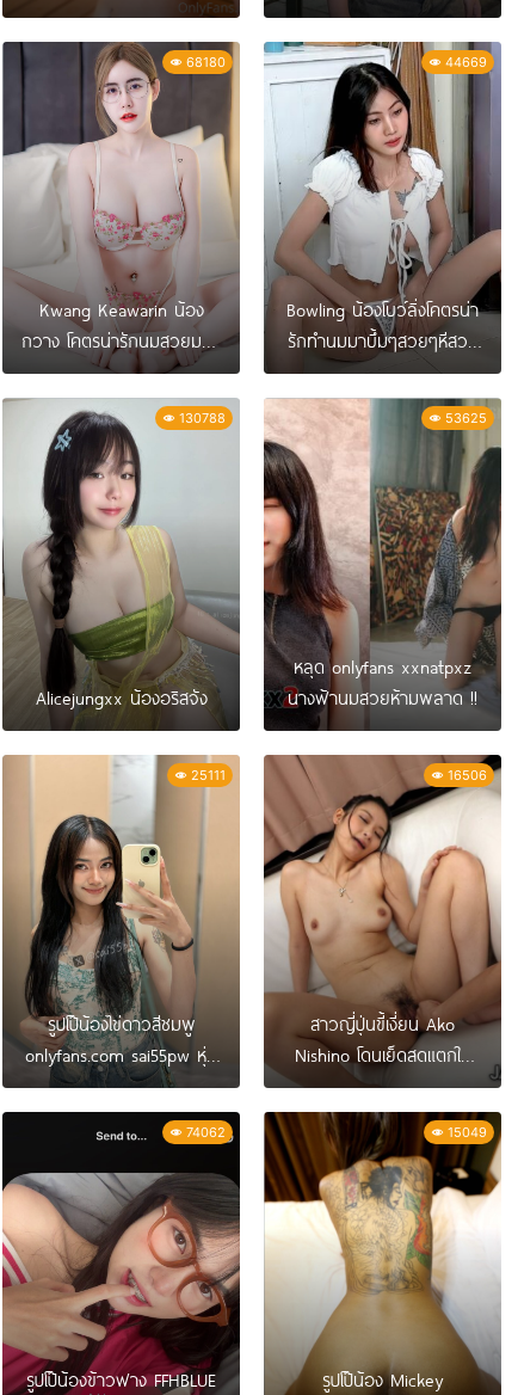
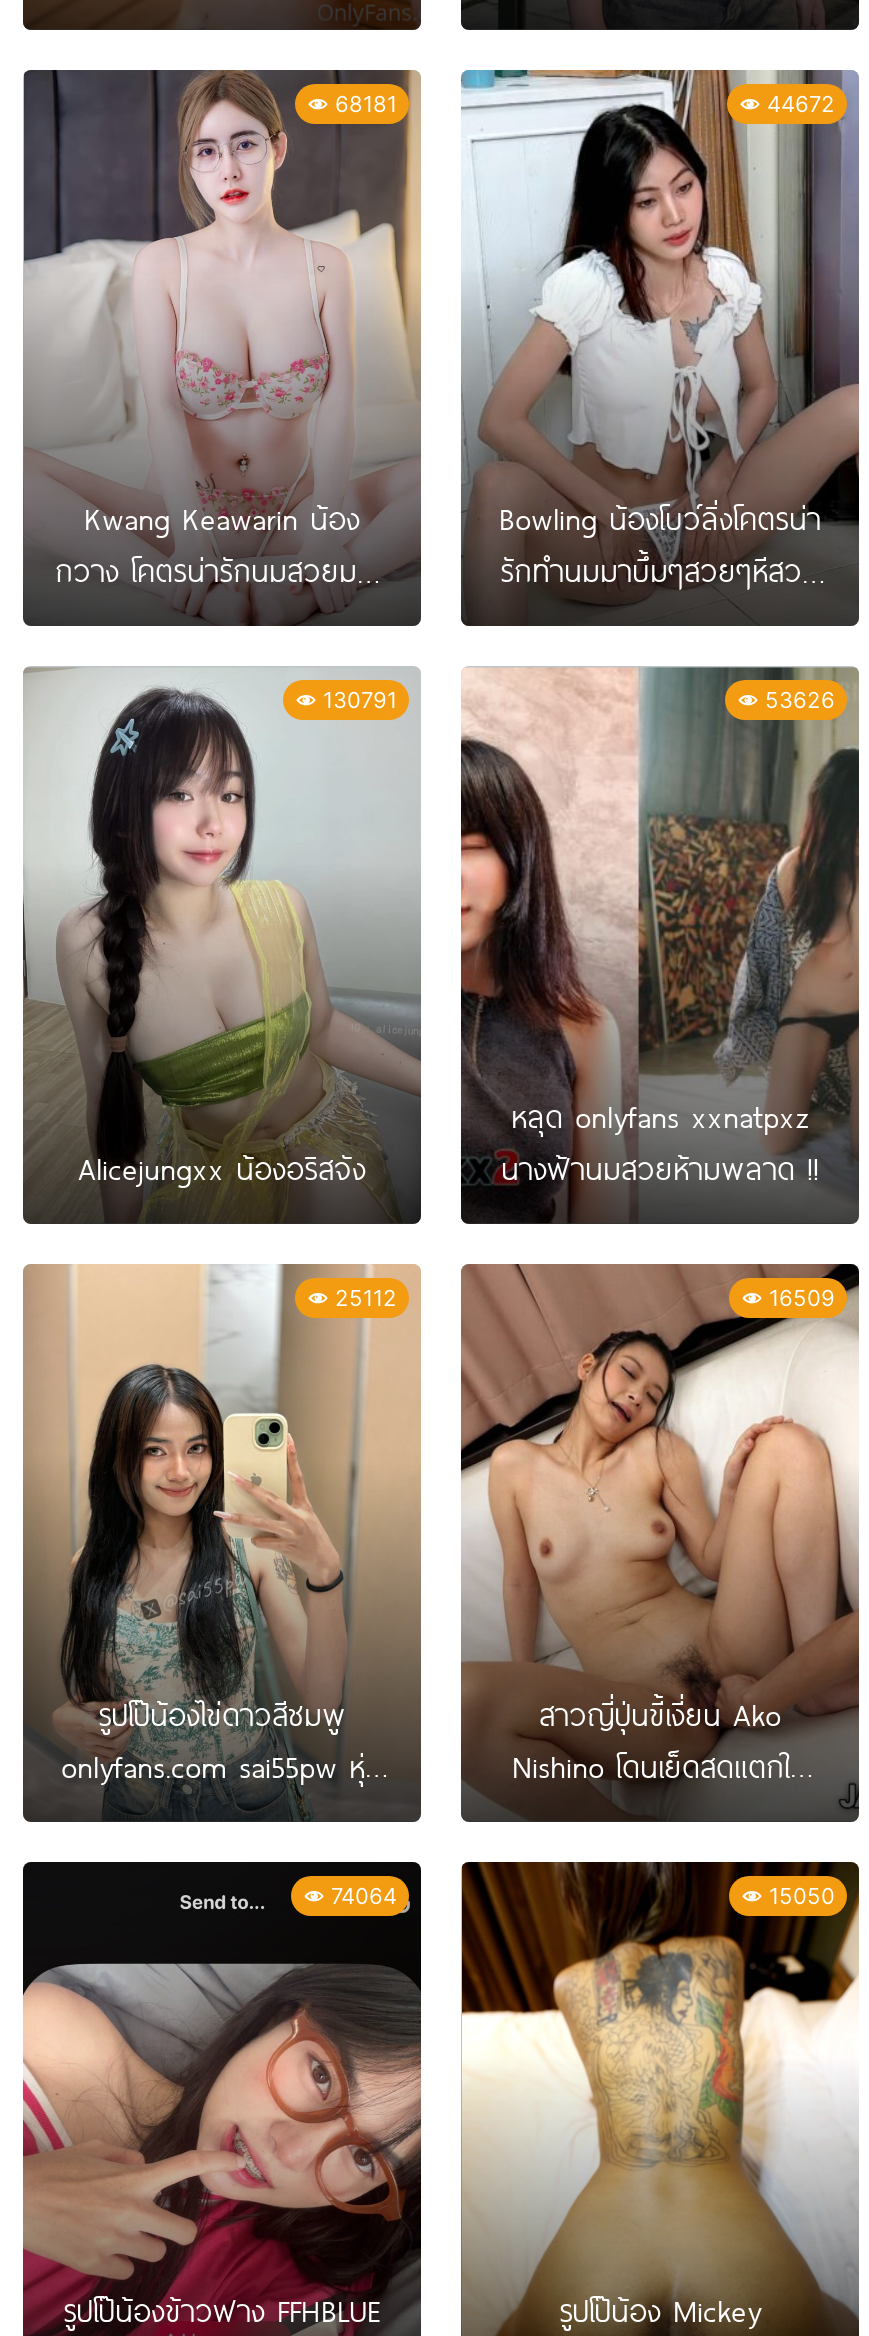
- 68180
+ 68181

- 44669
+ 44672

- 130788
+ 130791

- 53625
+ 53626

- 25111
+ 25112

- 16506
+ 16509

- 74062
+ 74064

- 15049
+ 15050
